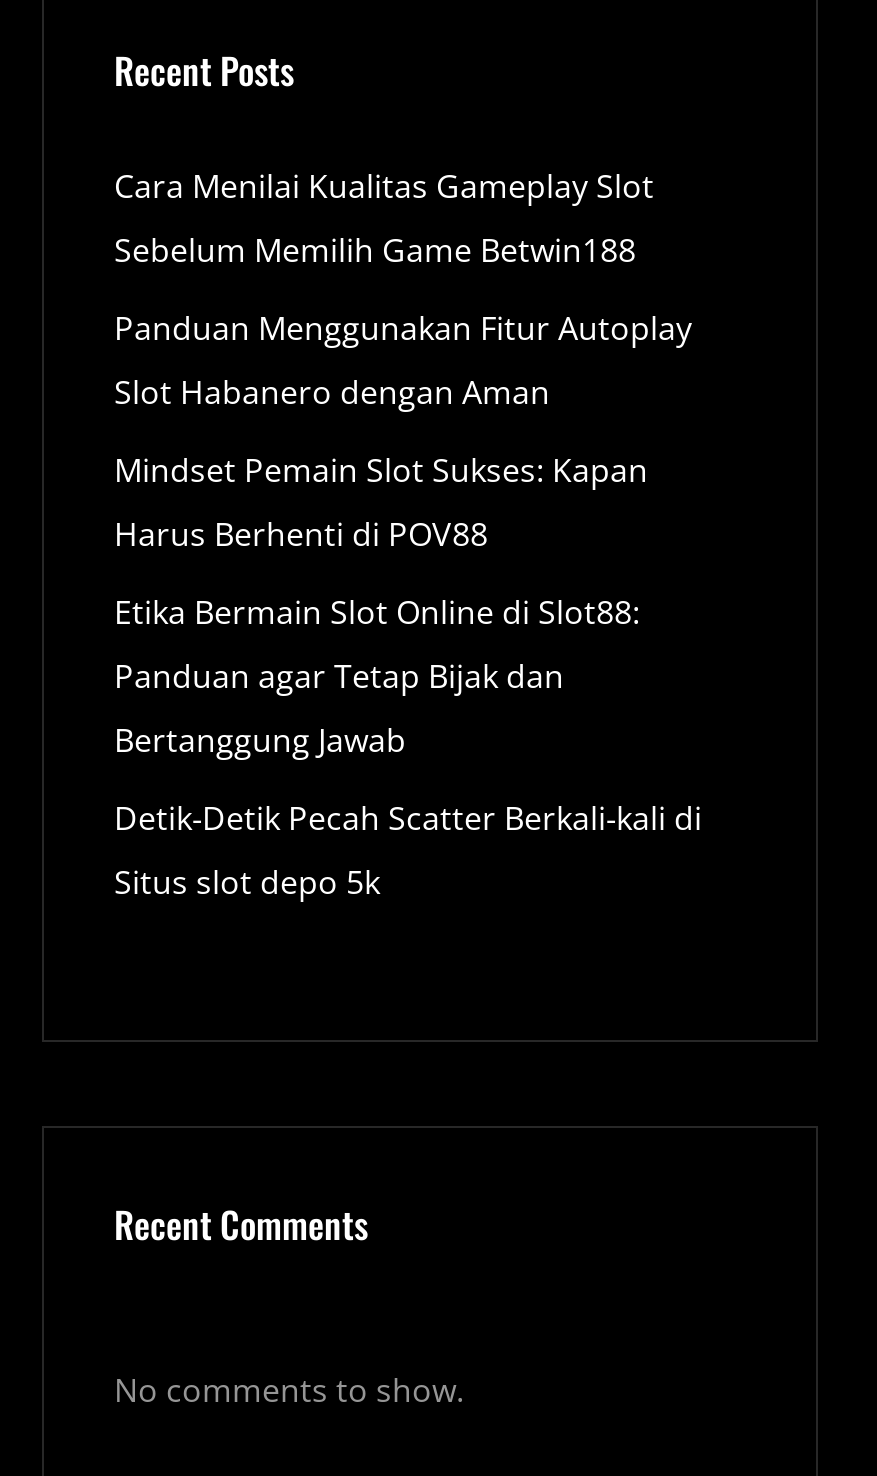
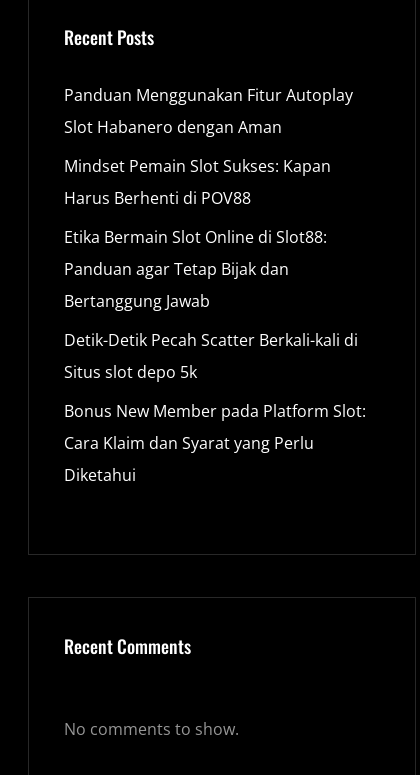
- Cara Menilai Kualitas Gameplay Slot
- Sebelum Memilih Game Betwin188

moved up: Panduan Menggunakan Fitur Autoplay | Slot Habanero dengan Aman | Mindset Pemain Slot Sukses: Kapan | ... | Detik-Detik Pecah Scatter Berkali-kali di | Situs slot depo 5k

+ Bonus New Member pada Platform Slot:
+ Cara Klaim dan Syarat yang Perlu
+ Diketahui
